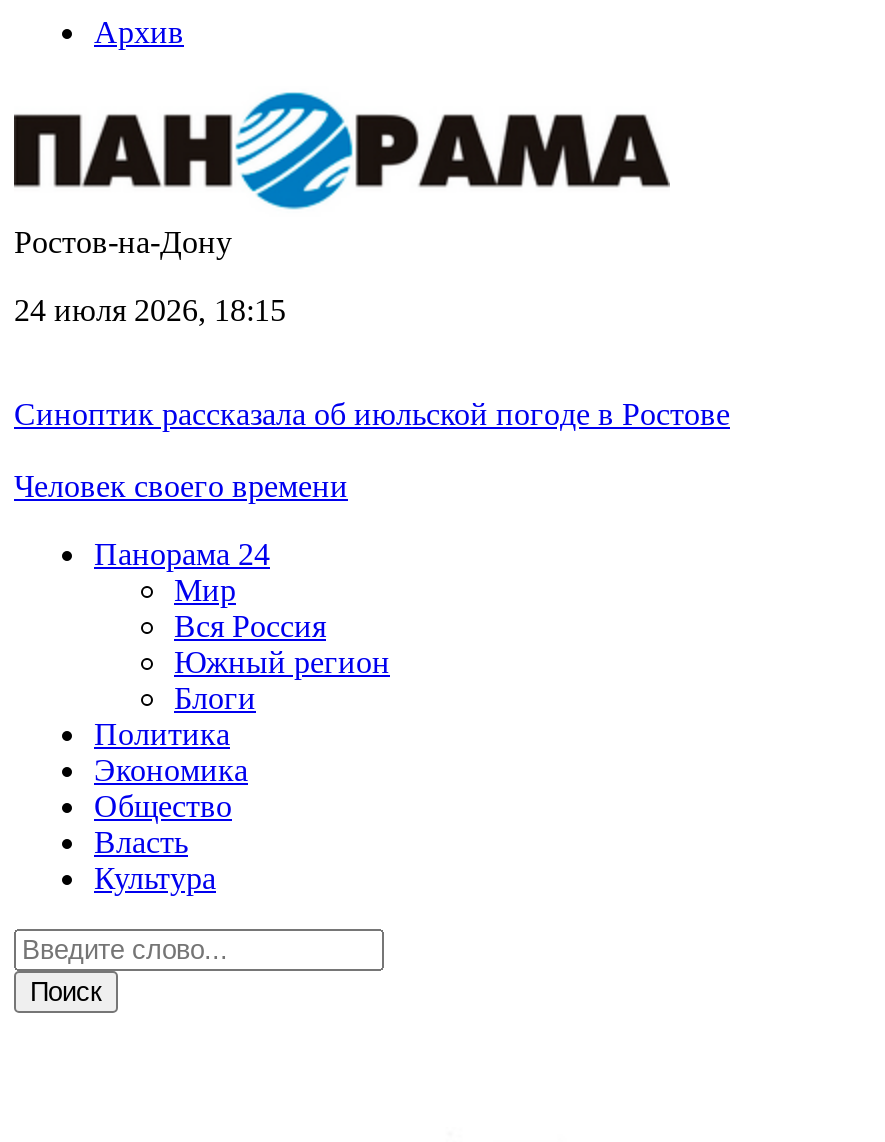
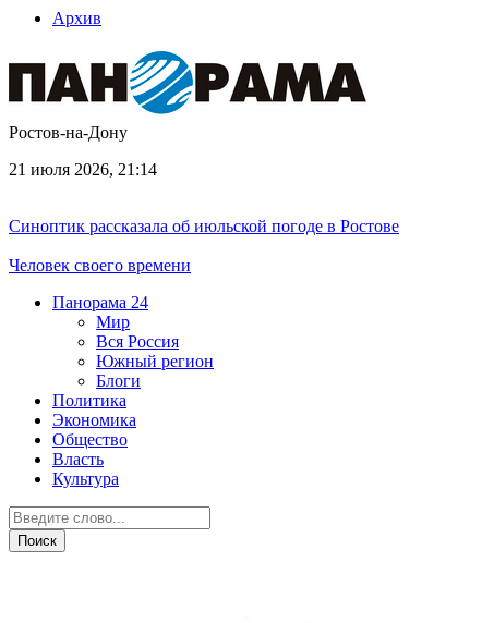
- 24 июля 2026, 18:15
+ 21 июля 2026, 21:14
